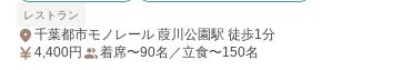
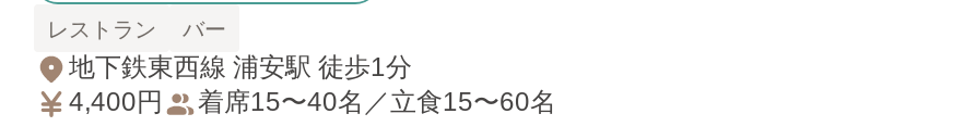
- 千葉都市モノレール 葭川公園駅 徒歩1分
+ バー
+ 地下鉄東西線 浦安駅 徒歩1分

- 着席〜90名／立食〜150名
+ 着席15〜40名／立食15〜60名
